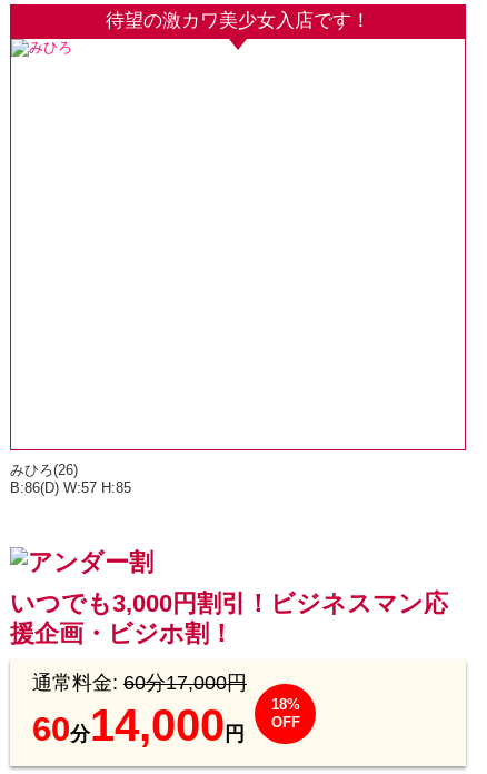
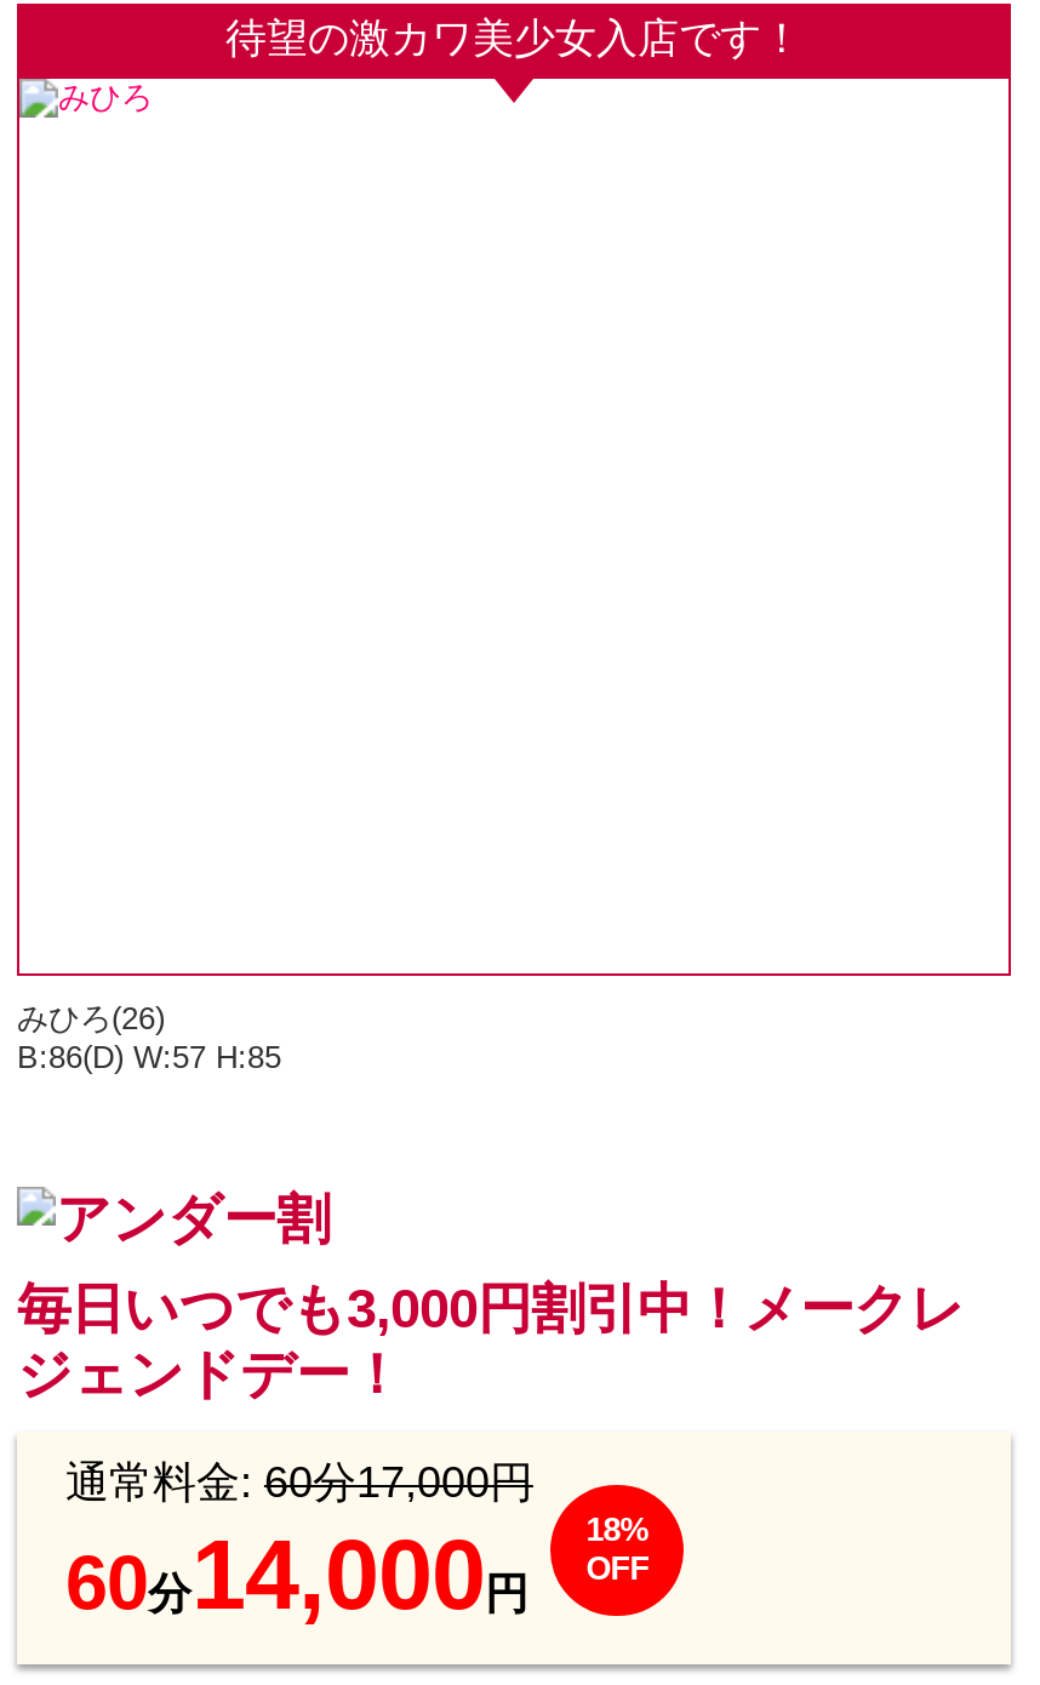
- いつでも3,000円割引！ビジネスマン応
- 援企画・ビジホ割！
+ 毎日いつでも3,000円割引中！メークレ
+ ジェンドデー！
